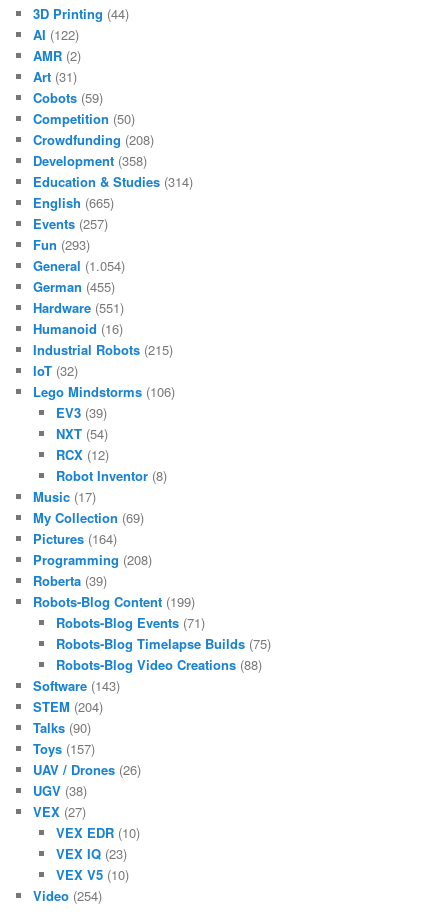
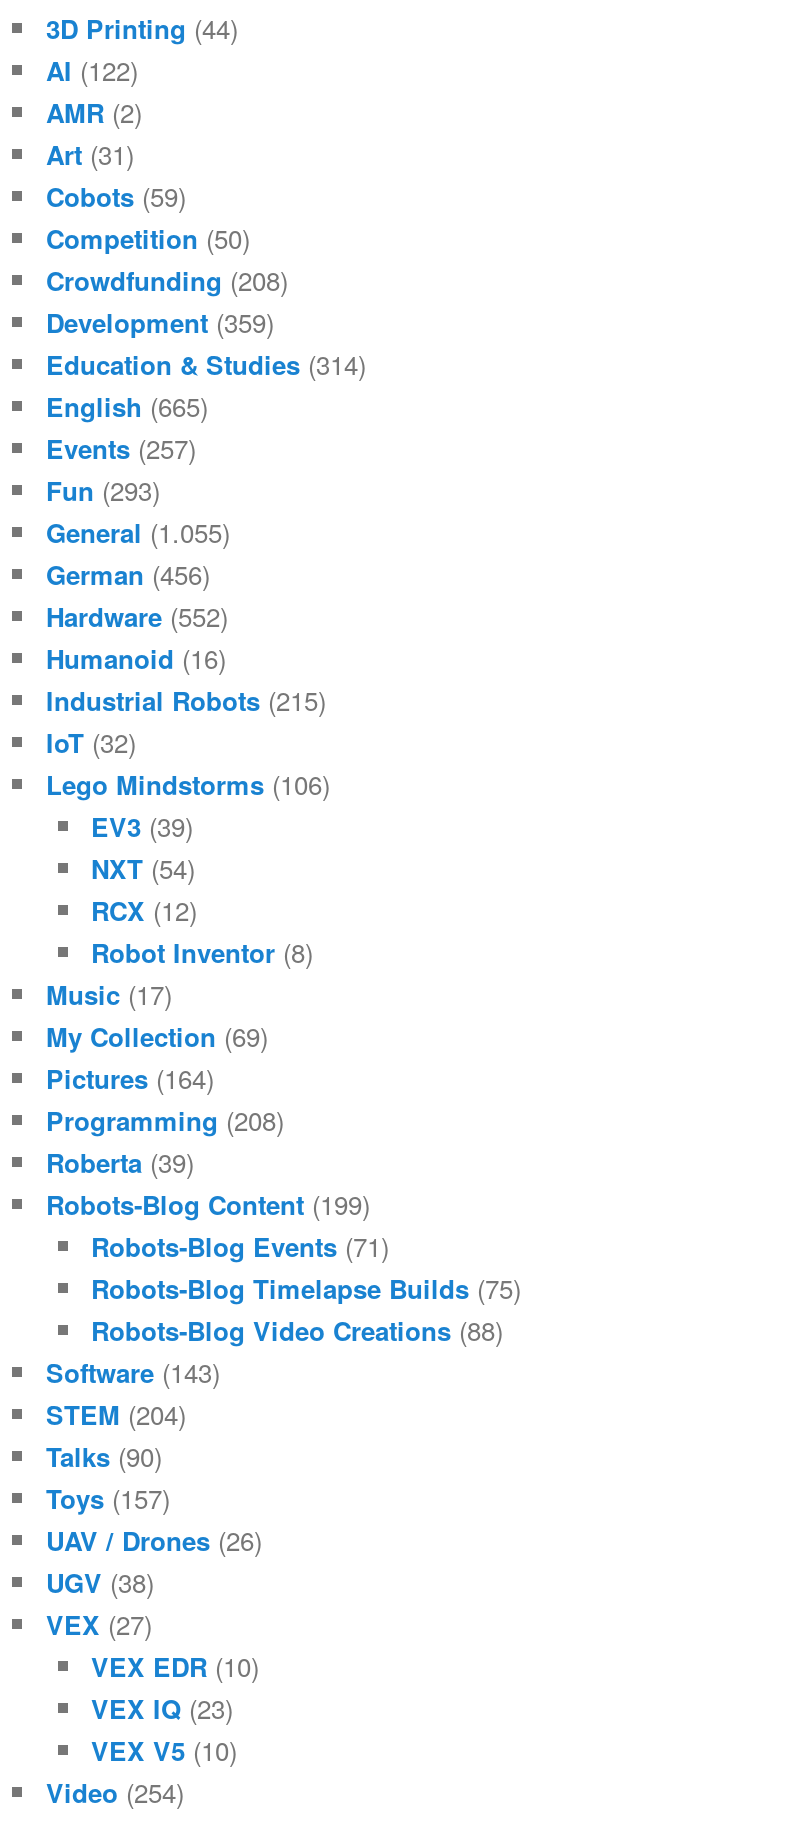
- Development (358)
+ Development (359)

- General (1.054)
+ General (1.055)

- German (455)
+ German (456)

- Hardware (551)
+ Hardware (552)
